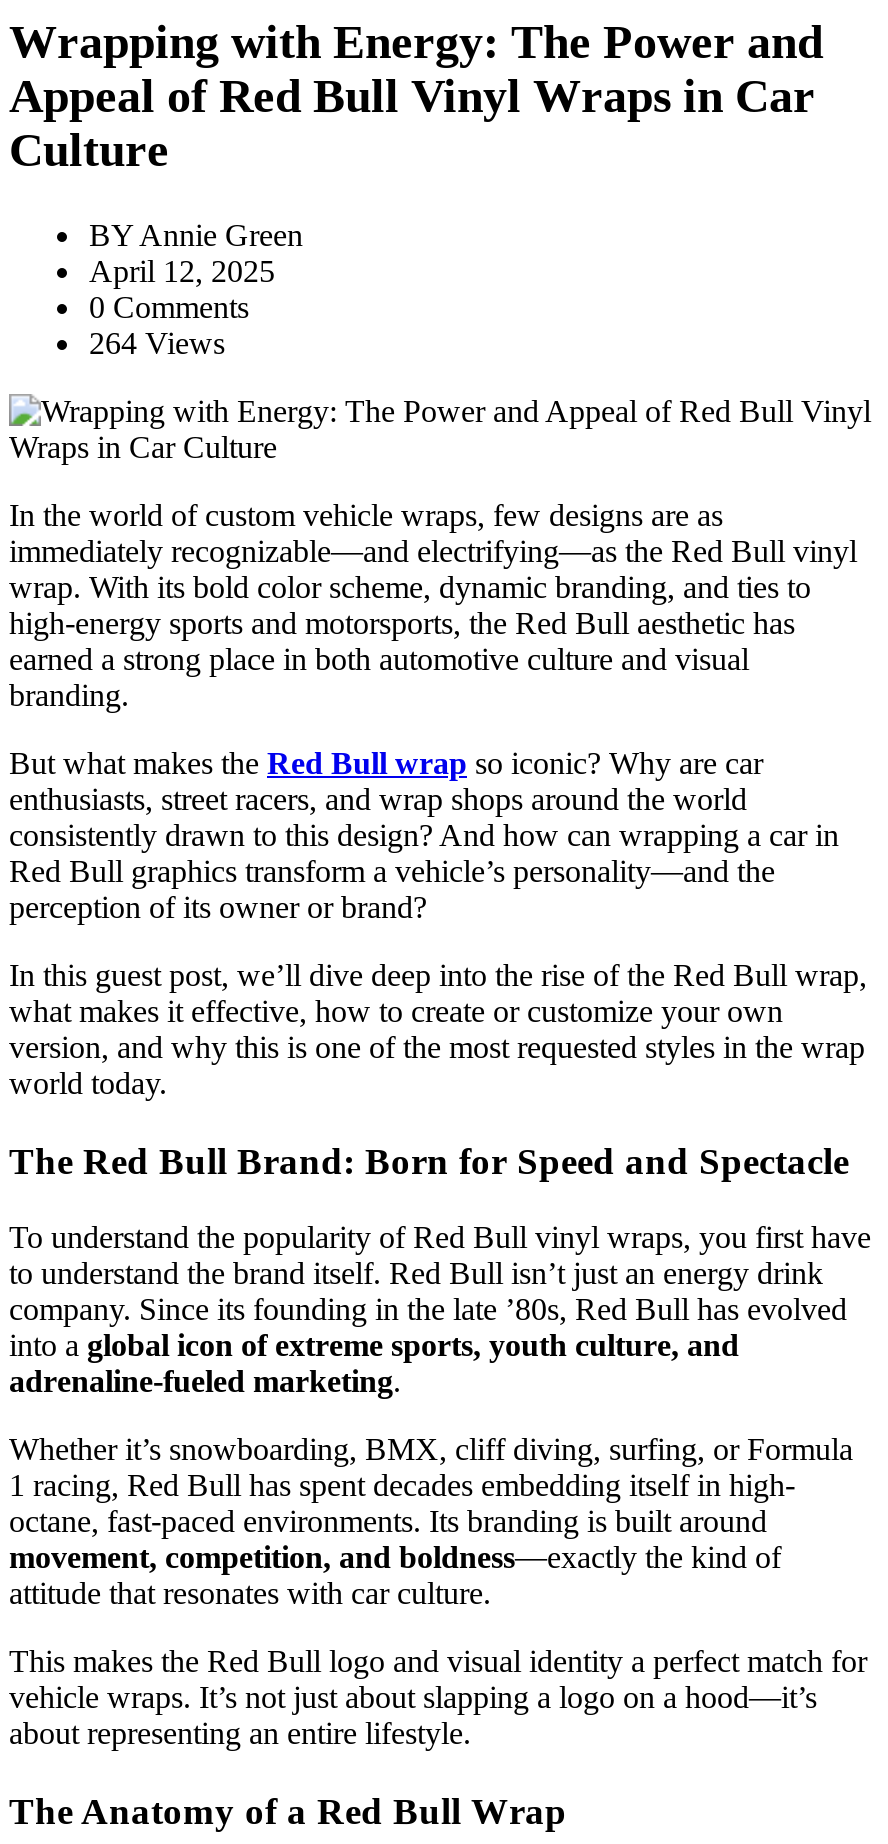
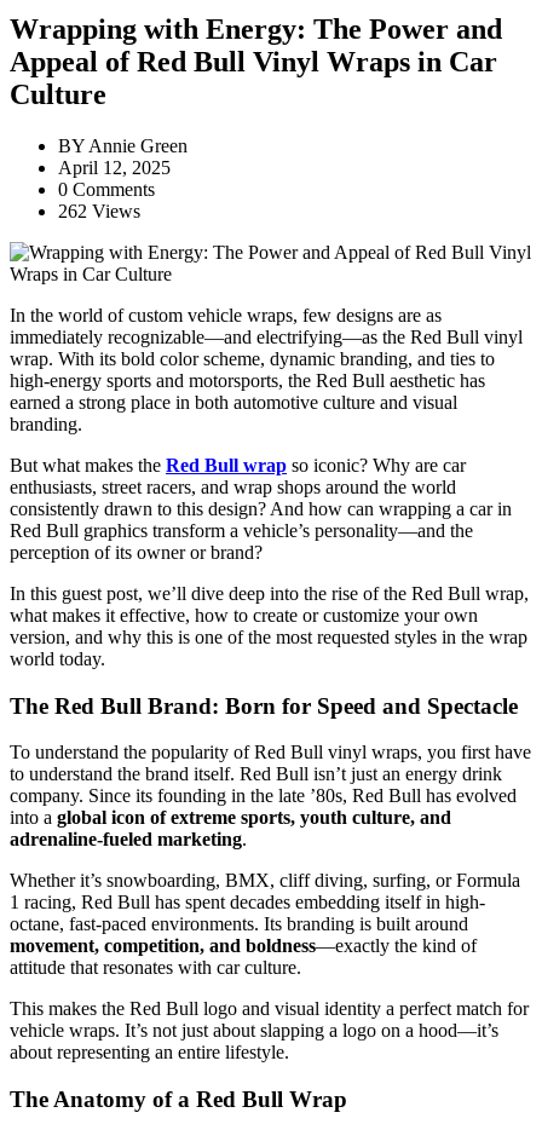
- 264 Views
+ 262 Views
